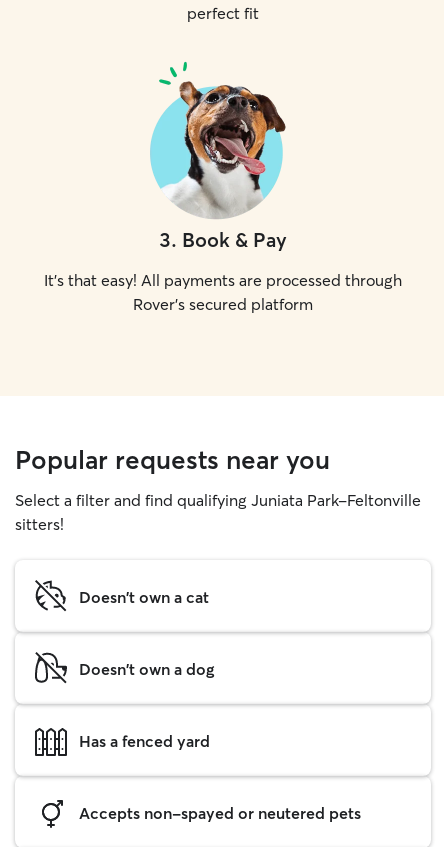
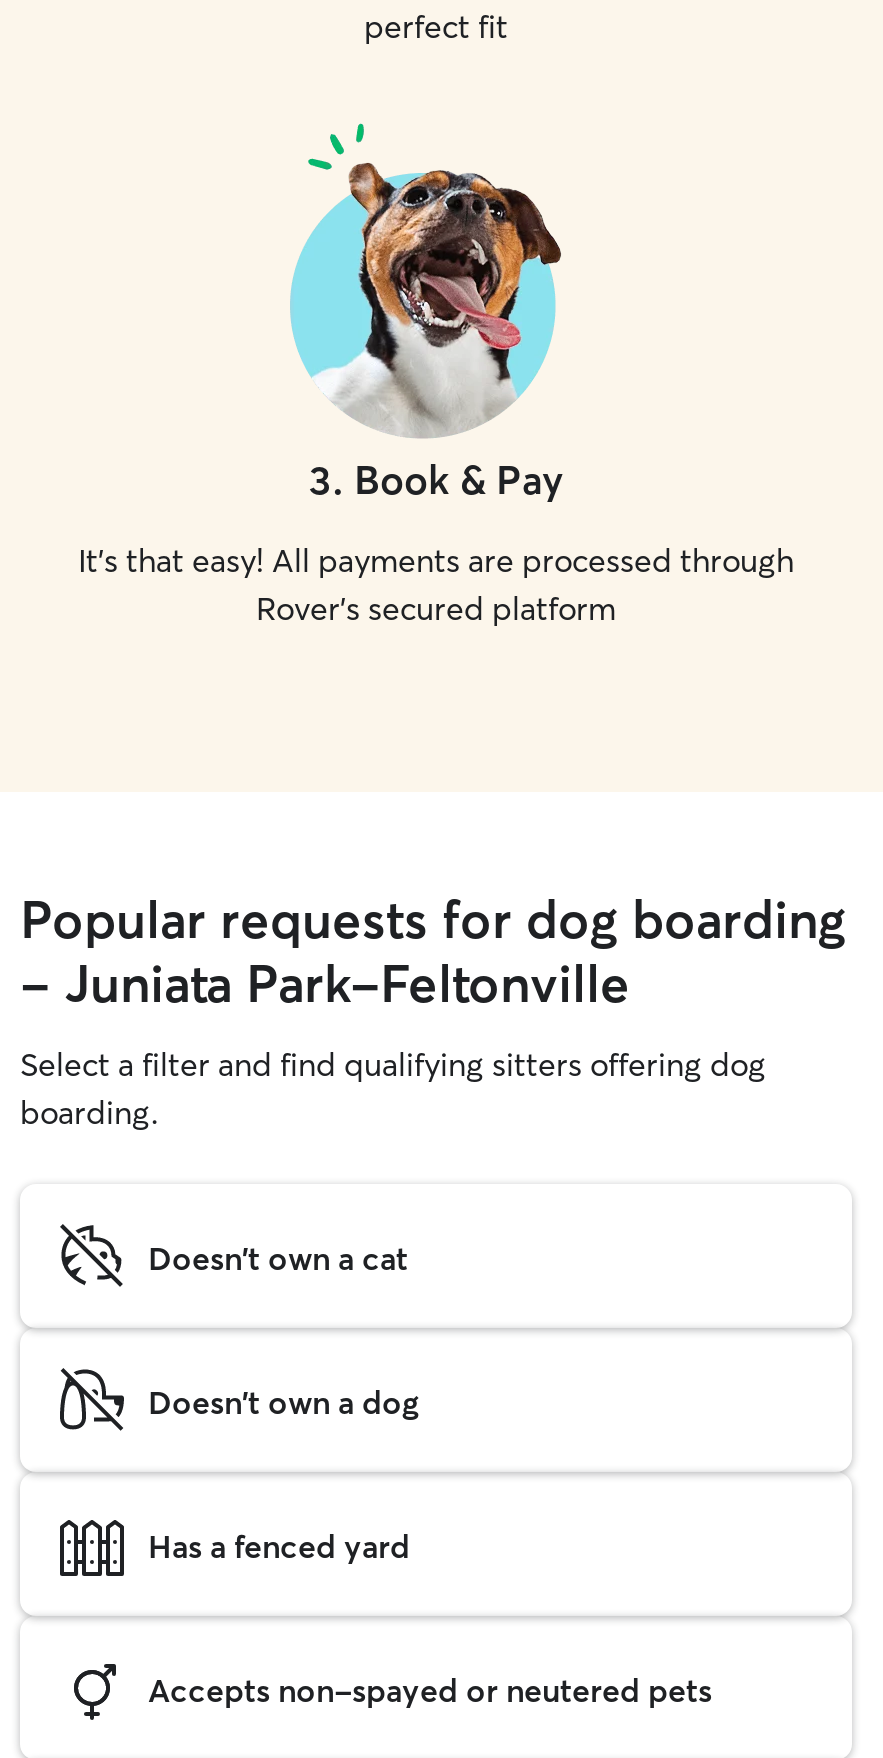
- Popular requests near you
- Select a filter and find qualifying Juniata Park-Feltonville
- sitters!
+ Popular requests for dog boarding
+ - Juniata Park-Feltonville
+ Select a filter and find qualifying sitters offering dog
+ boarding.
